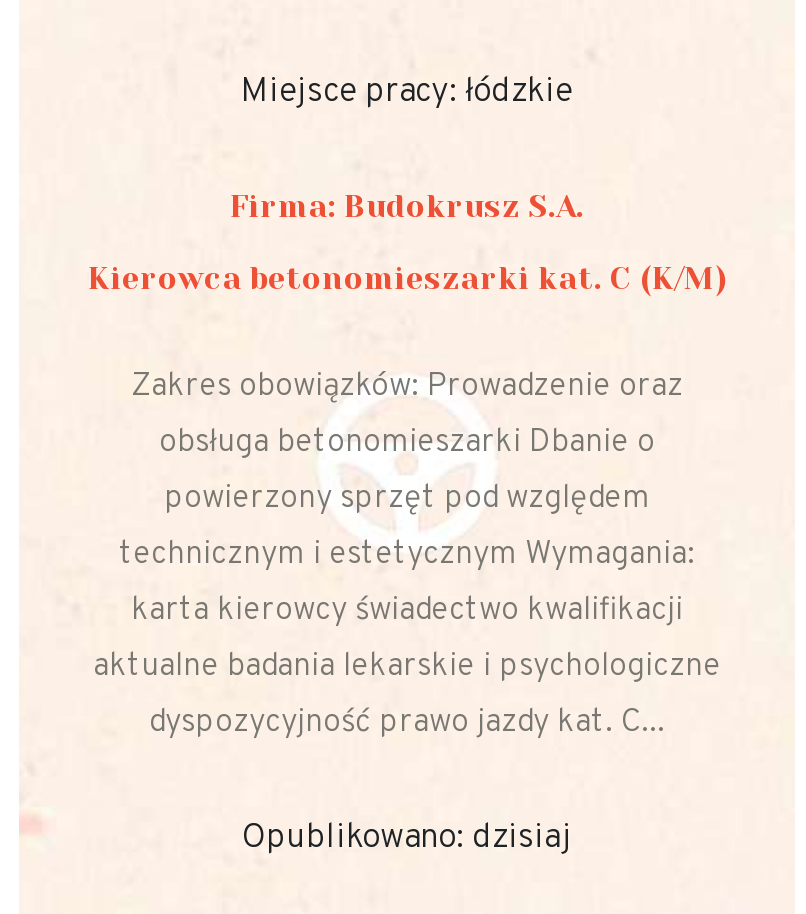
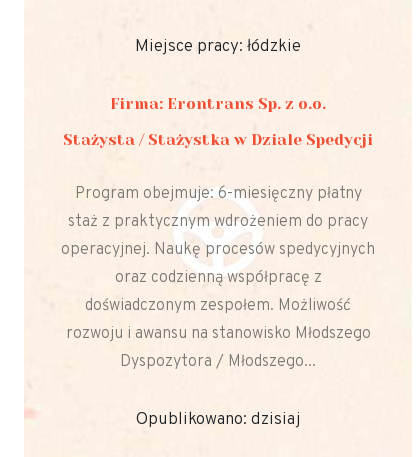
- Firma: Budokrusz S.A.
+ Firma: Erontrans Sp. z o.o.

- Kierowca betonomieszarki kat. C (K/M)
+ Stażysta / Stażystka w Dziale Spedycji

- Zakres obowiązków: Prowadzenie oraz
- obsługa betonomieszarki Dbanie o
- powierzony sprzęt pod względem
- technicznym i estetycznym Wymagania:
- karta kierowcy świadectwo kwalifikacji
- aktualne badania lekarskie i psychologiczne
- dyspozycyjność prawo jazdy kat. C...
+ Program obejmuje: 6-miesięczny płatny
+ staż z praktycznym wdrożeniem do pracy
+ operacyjnej. Naukę procesów spedycyjnych
+ oraz codzienną współpracę z
+ doświadczonym zespołem. Możliwość
+ rozwoju i awansu na stanowisko Młodszego
+ Dyspozytora / Młodszego...
